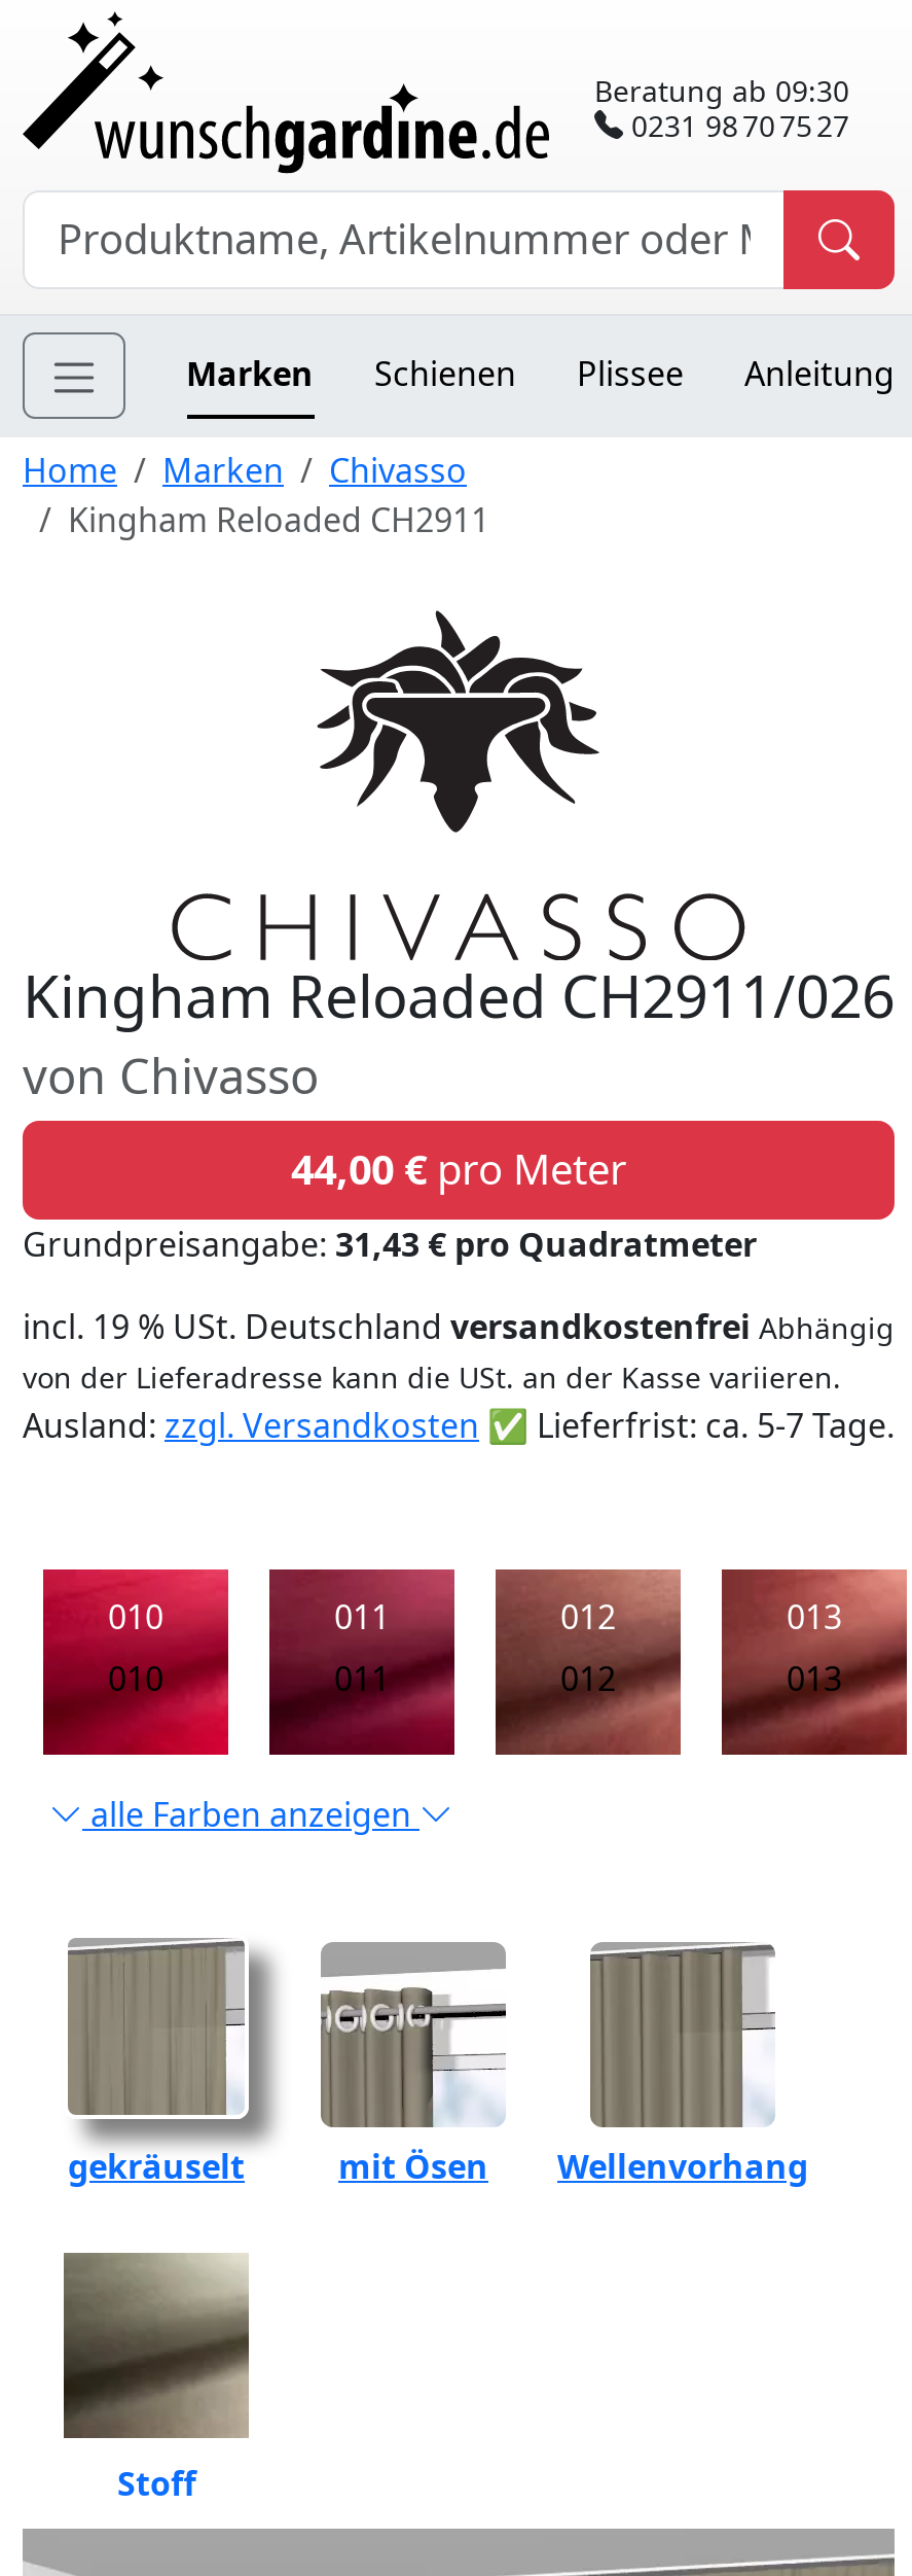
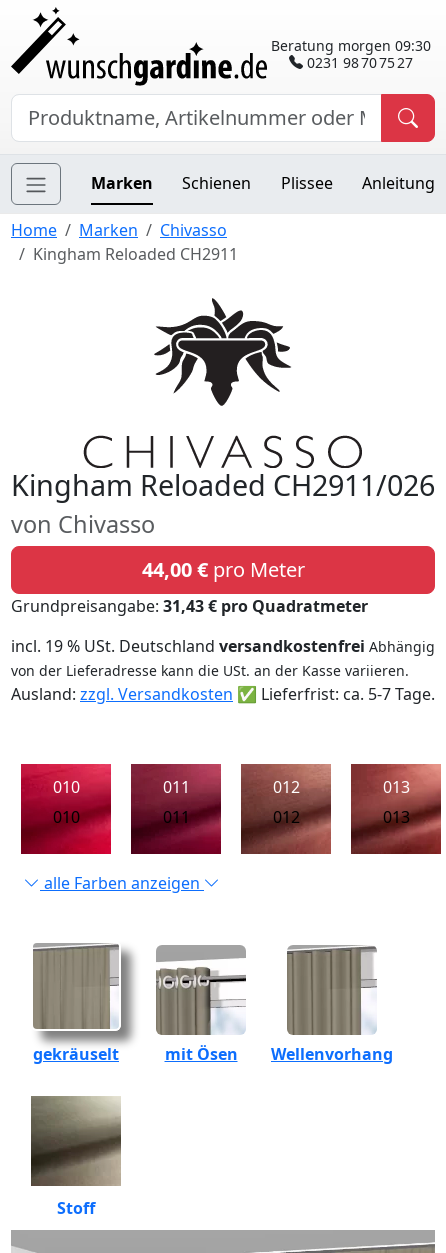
- Beratung ab 09:30
+ Beratung morgen 09:30
